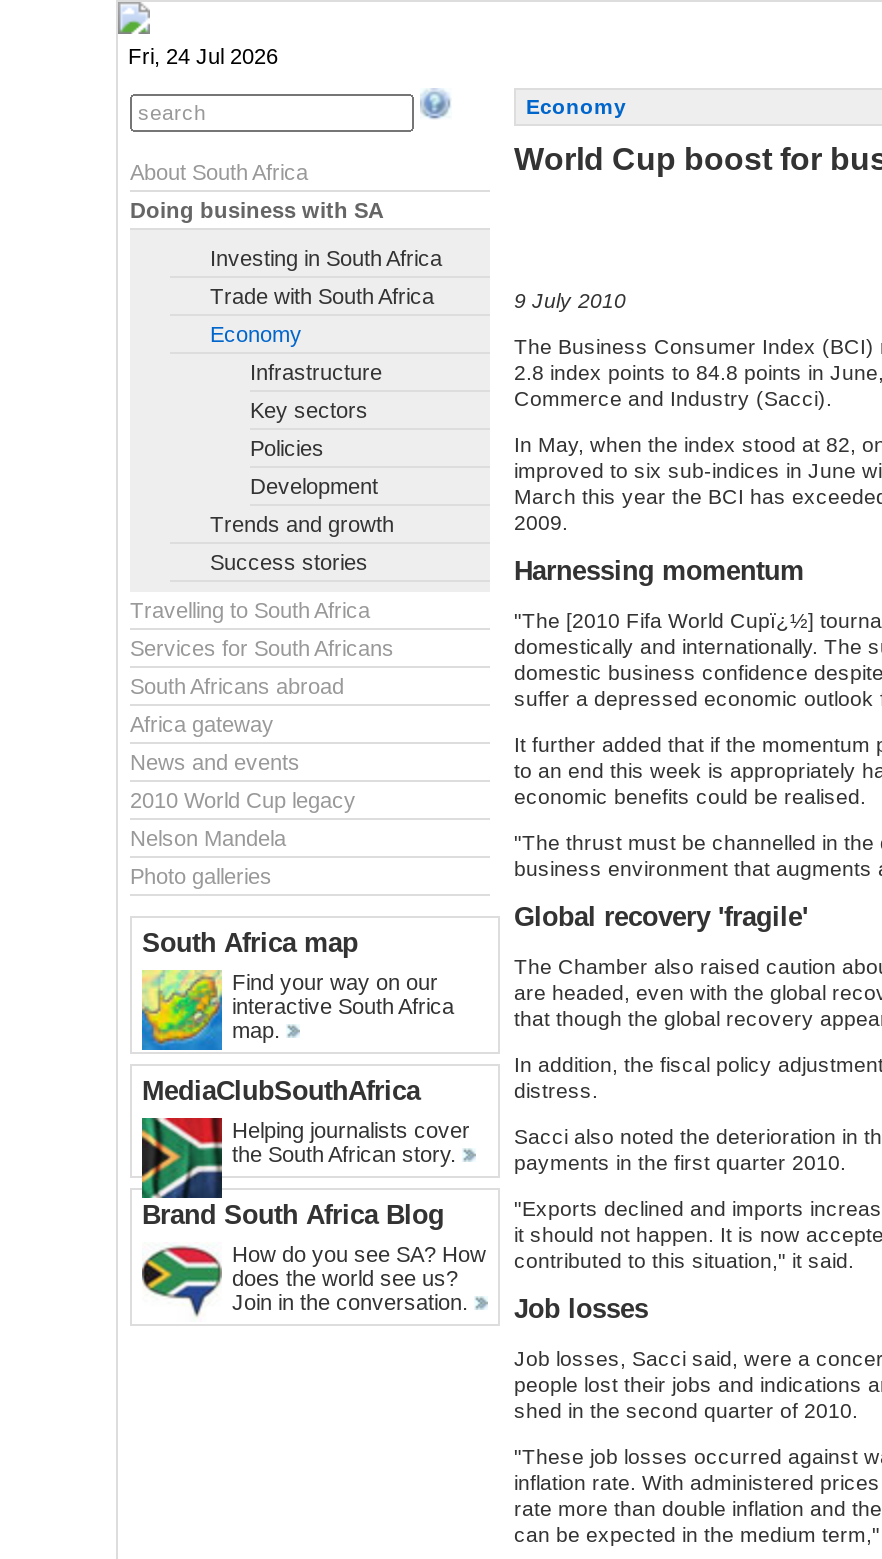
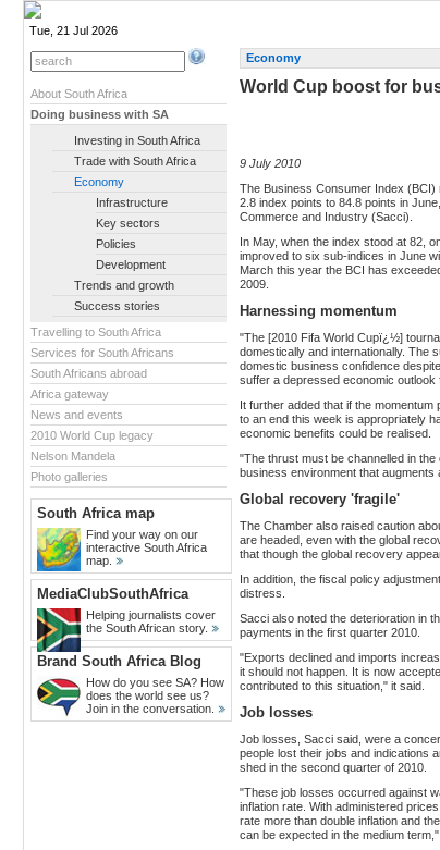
- Fri, 24 Jul 2026
+ Tue, 21 Jul 2026
